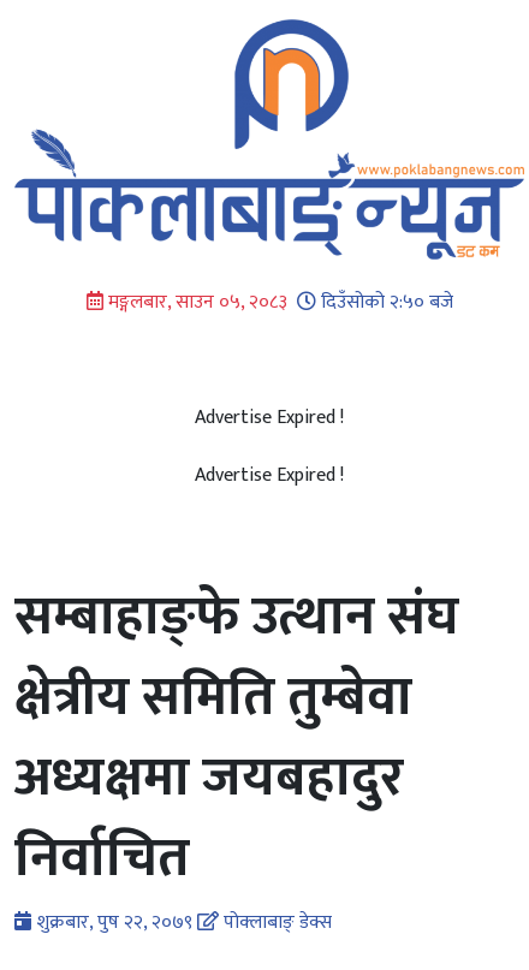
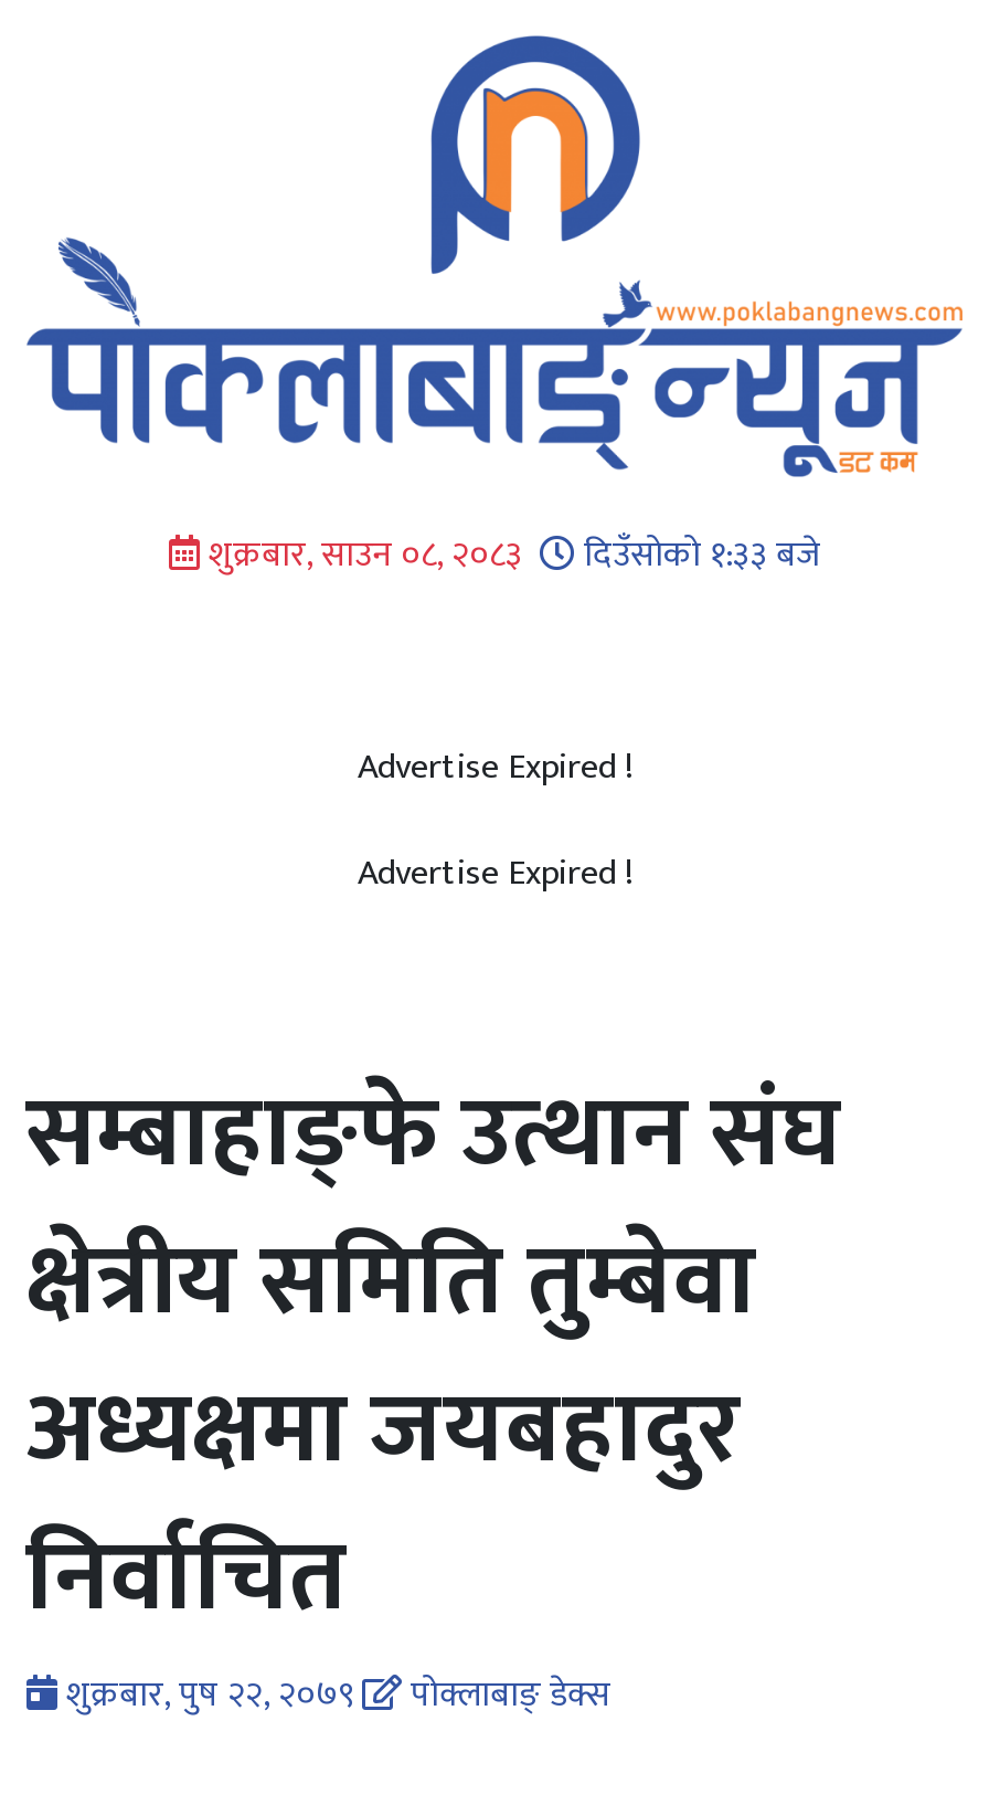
- मङ्गलबार, साउन ०५, २०८३
+ शुक्रबार, साउन ०८, २०८३

- दिउँसोको २:५० बजे
+ दिउँसोको १:३३ बजे
